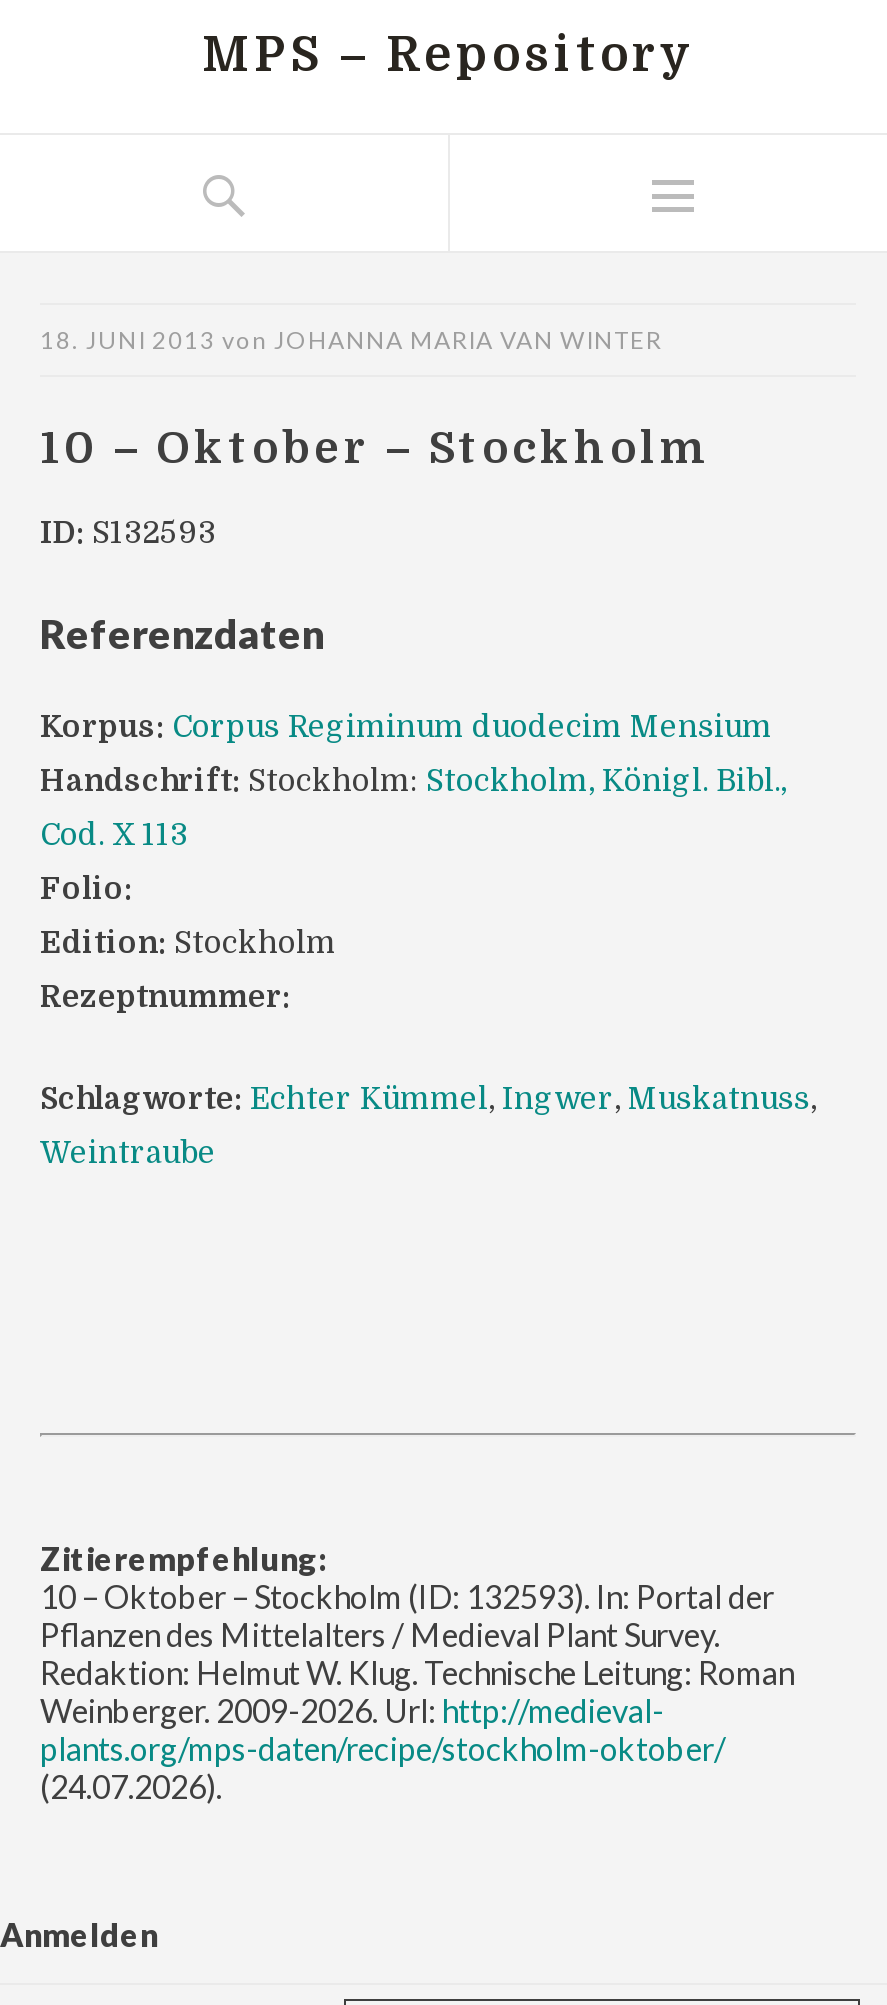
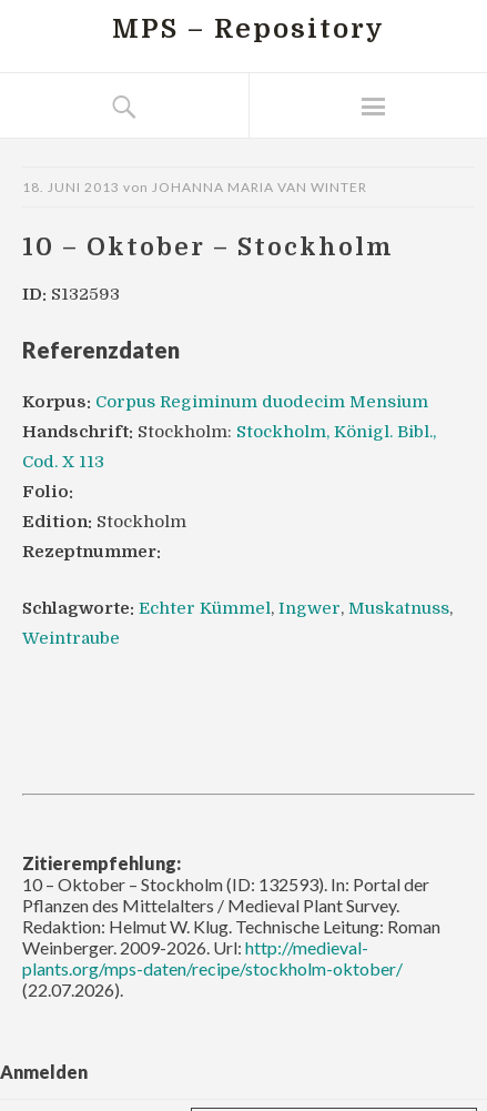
- (24.07.2026).
+ (22.07.2026).
